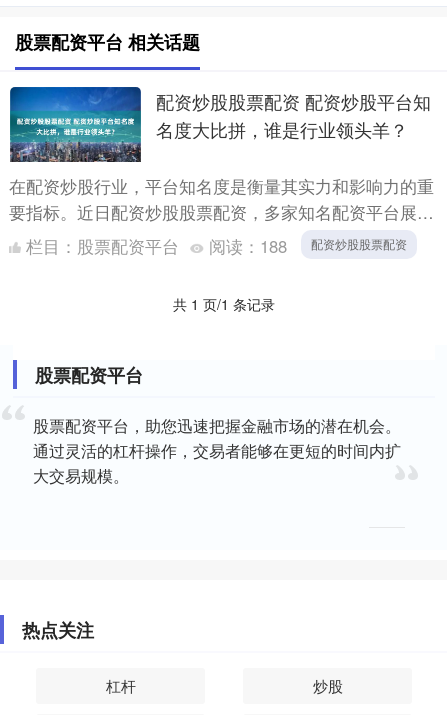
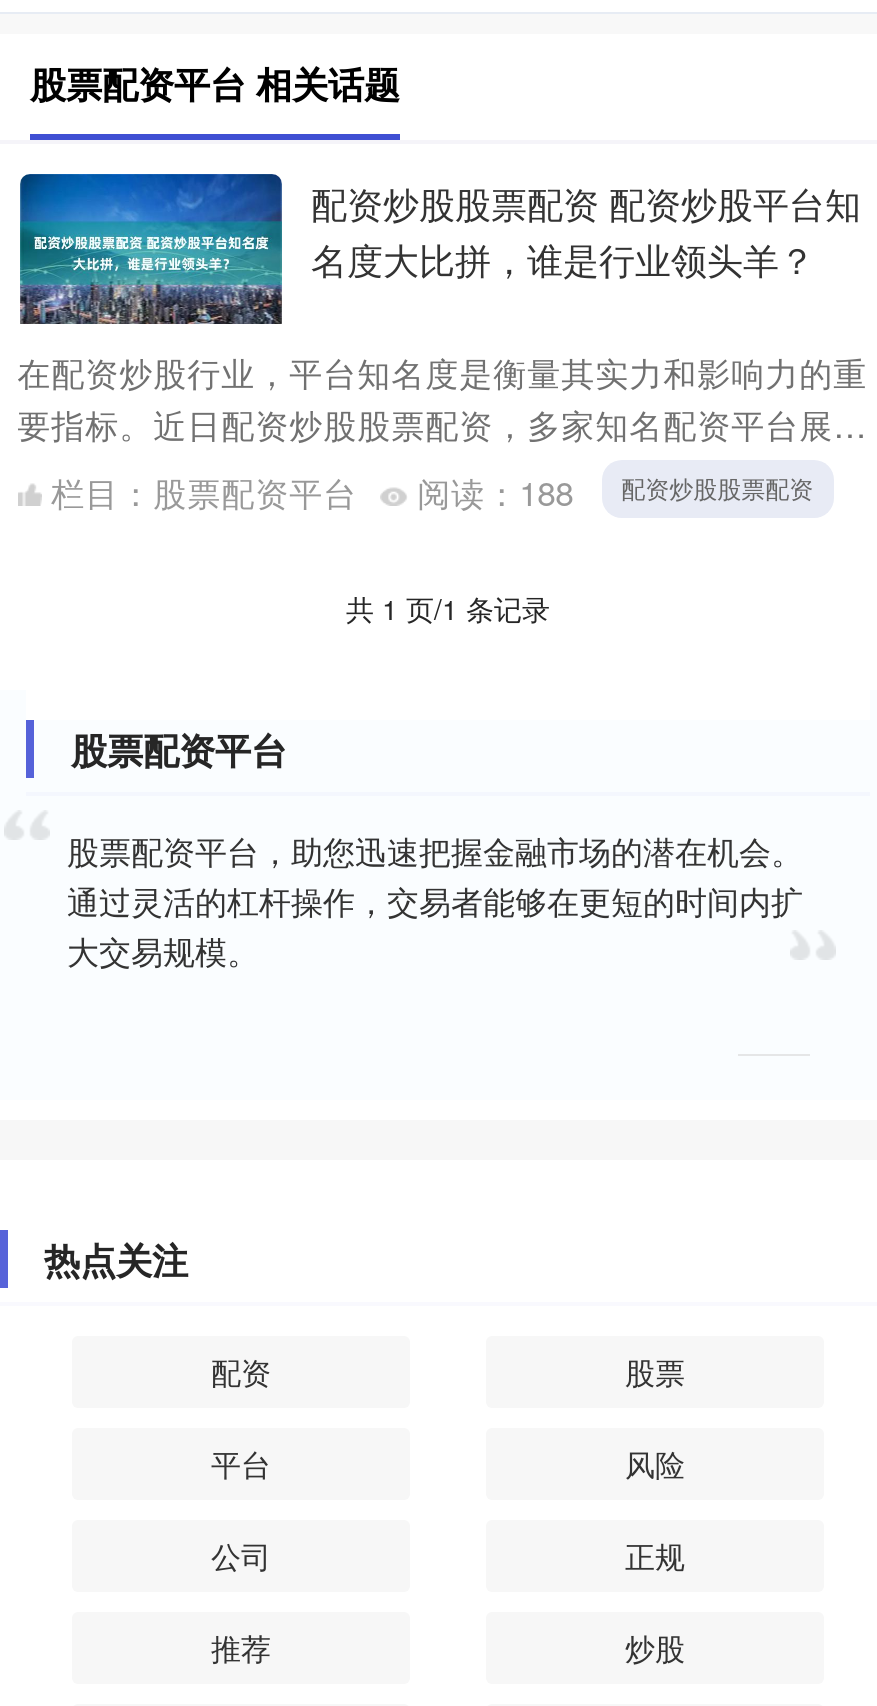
- 杠杆
+ 配资
+ 股票
+ 平台
+ 风险
+ 公司
+ 正规
+ 推荐
